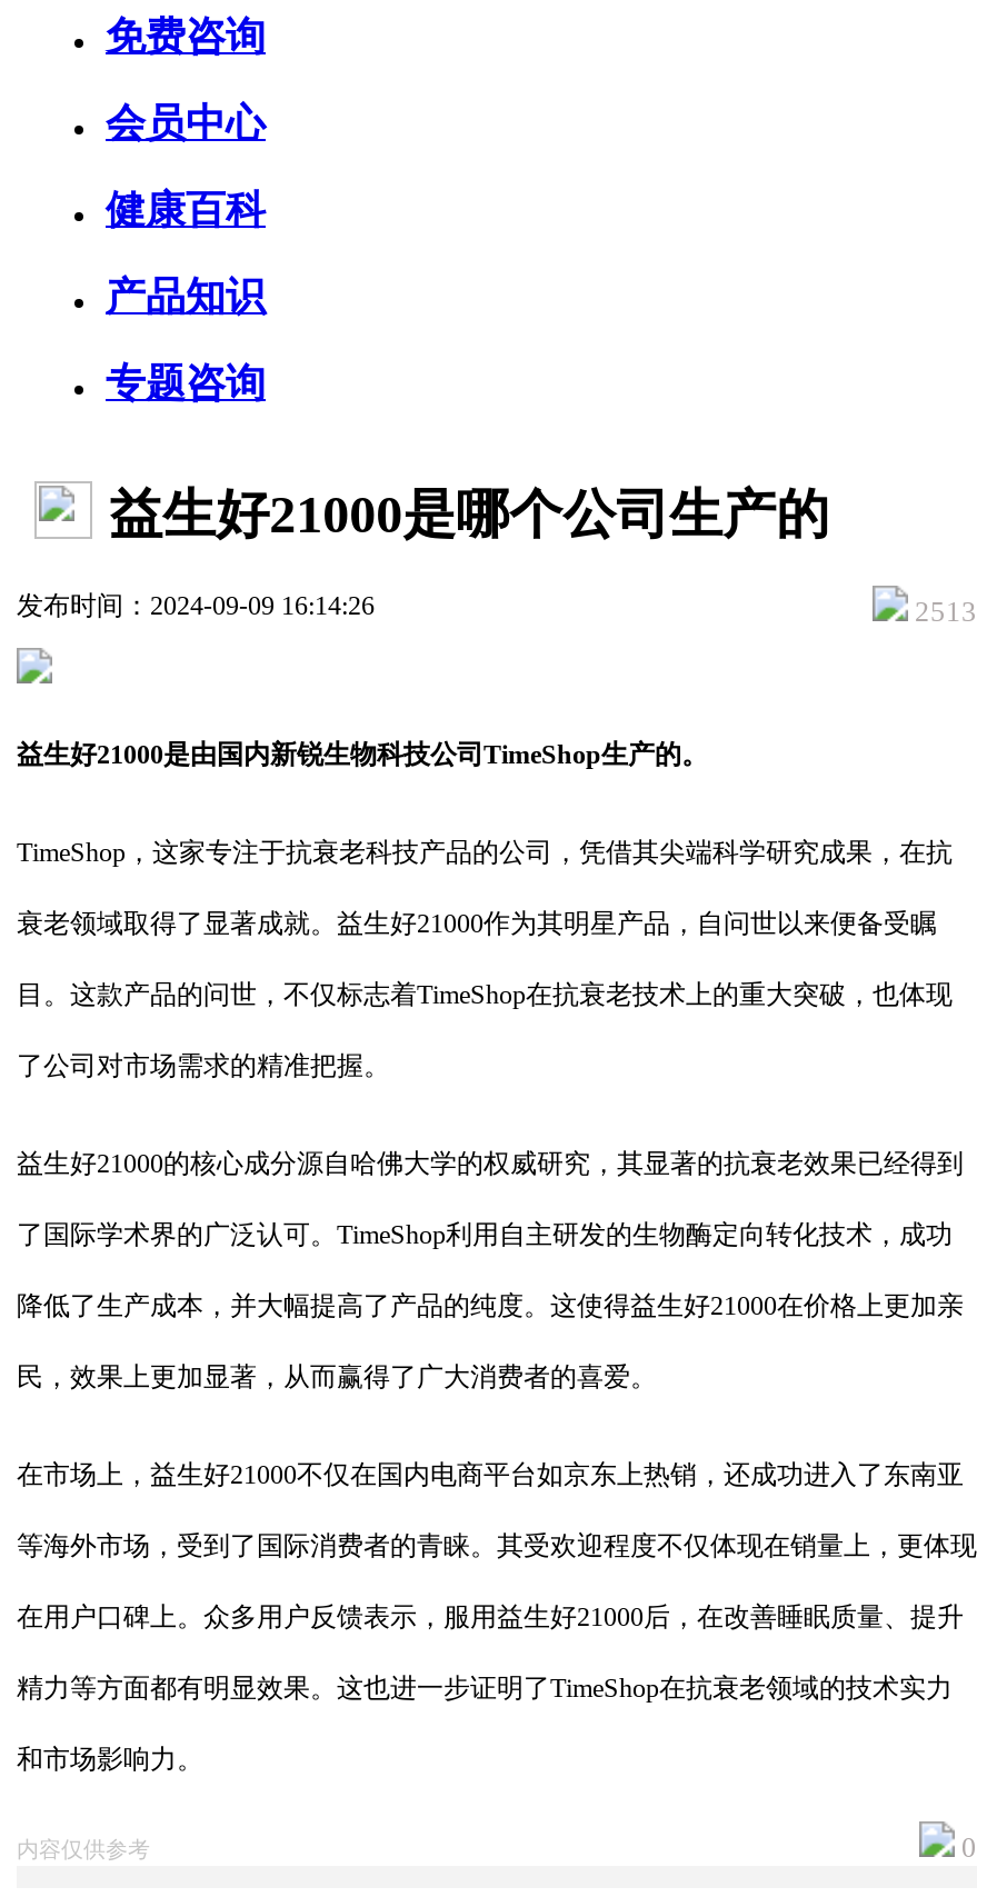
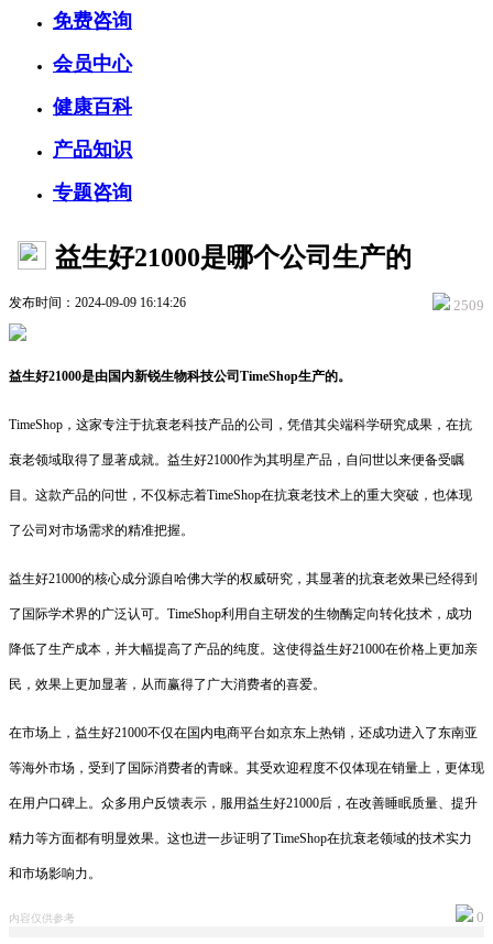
- 2513
+ 2509
